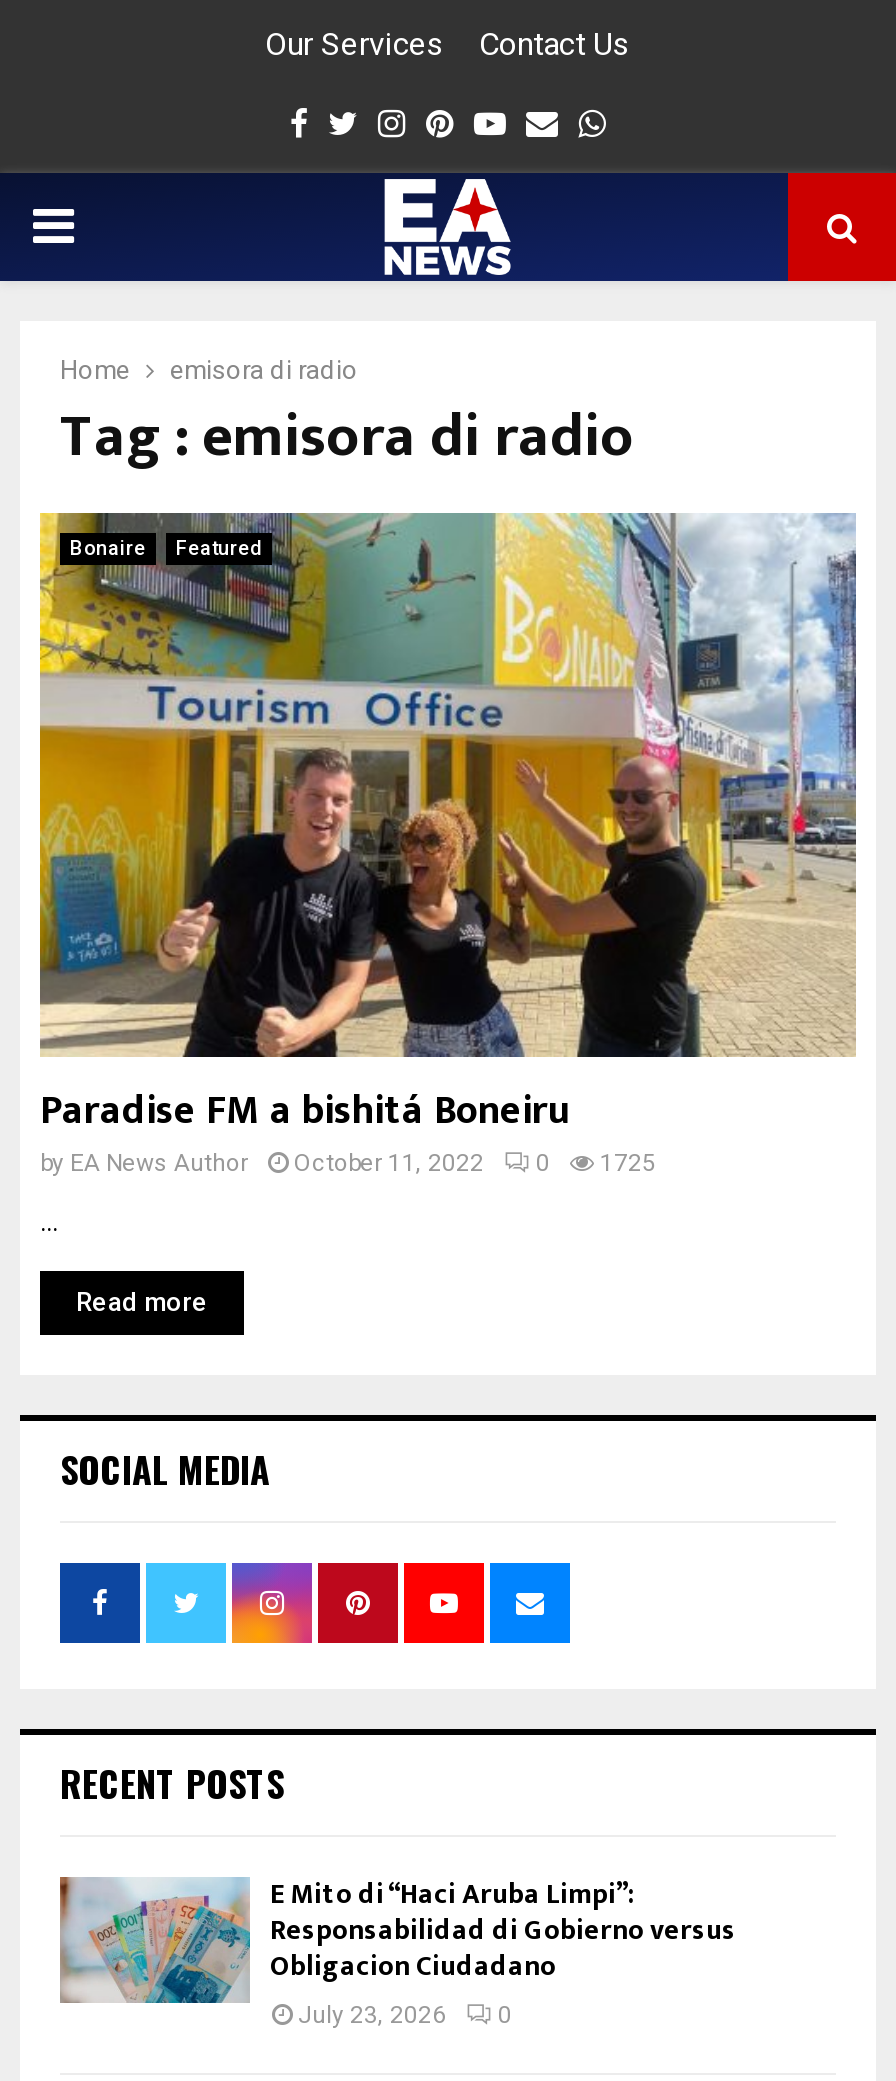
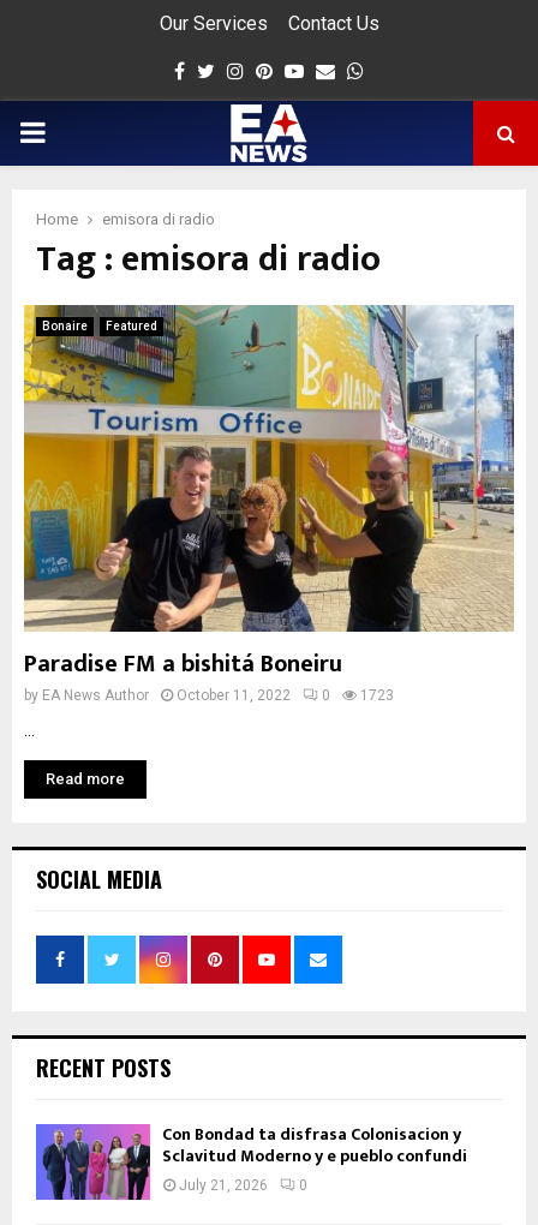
- by EA News Author October 11, 2022 0 1725
+ by EA News Author October 11, 2022 0 1723

- [image]
- E Mito di “Haci Aruba Limpi”:
- Responsabilidad di Gobierno versus
- Obligacion Ciudadano
- July 23, 2026
+ [image]
+ Con Bondad ta disfrasa Colonisacion y
+ Sclavitud Moderno y e pueblo confundi
+ July 21, 2026
